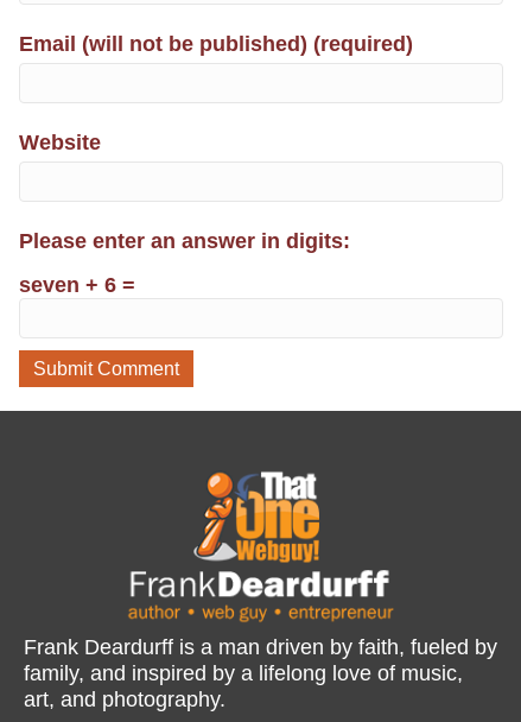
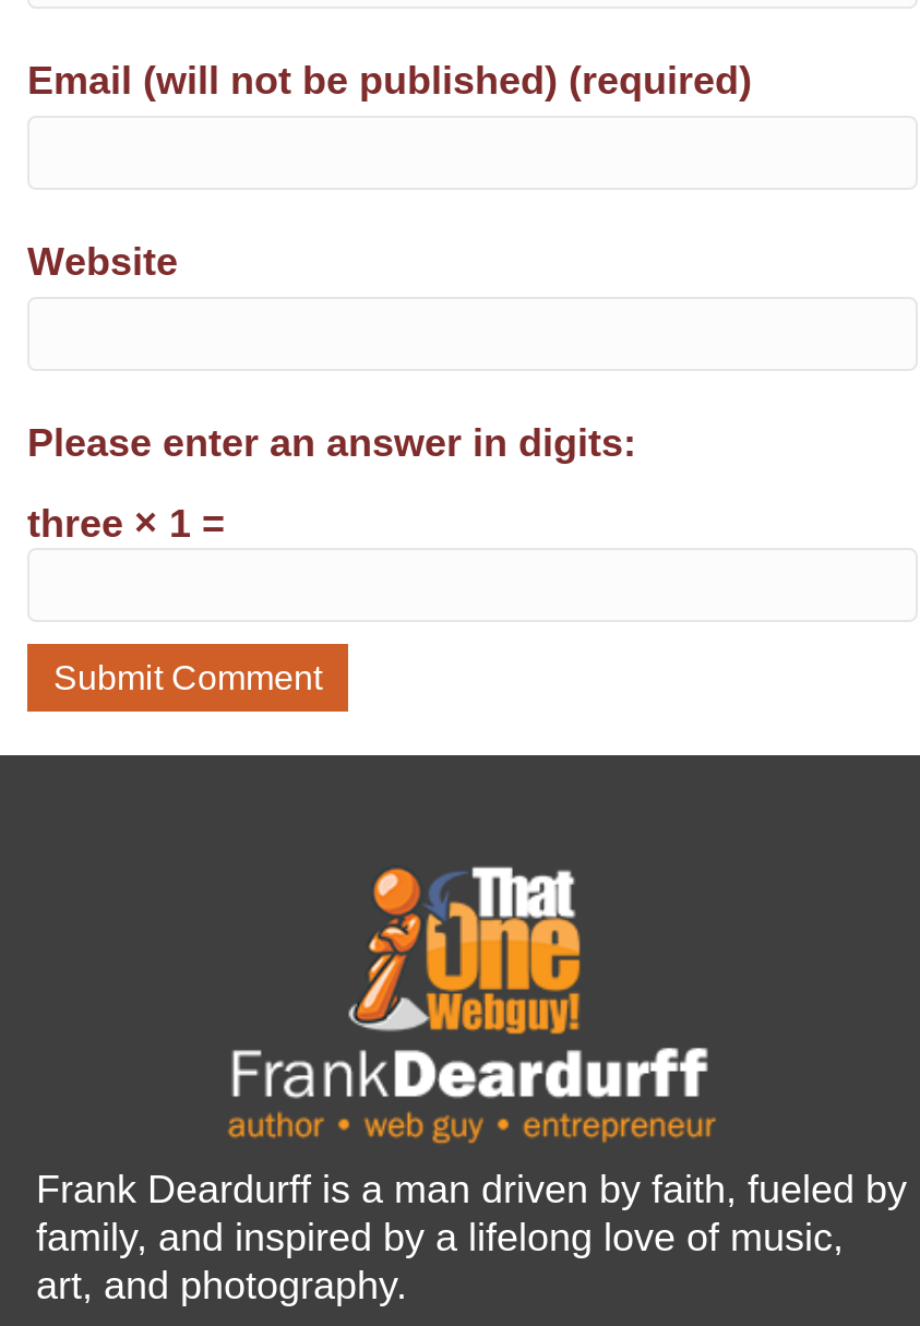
- seven + 6 =
+ three × 1 =
